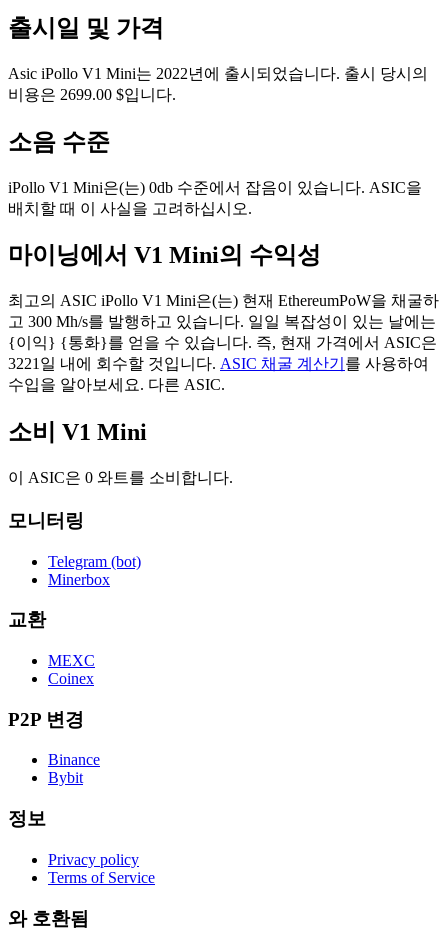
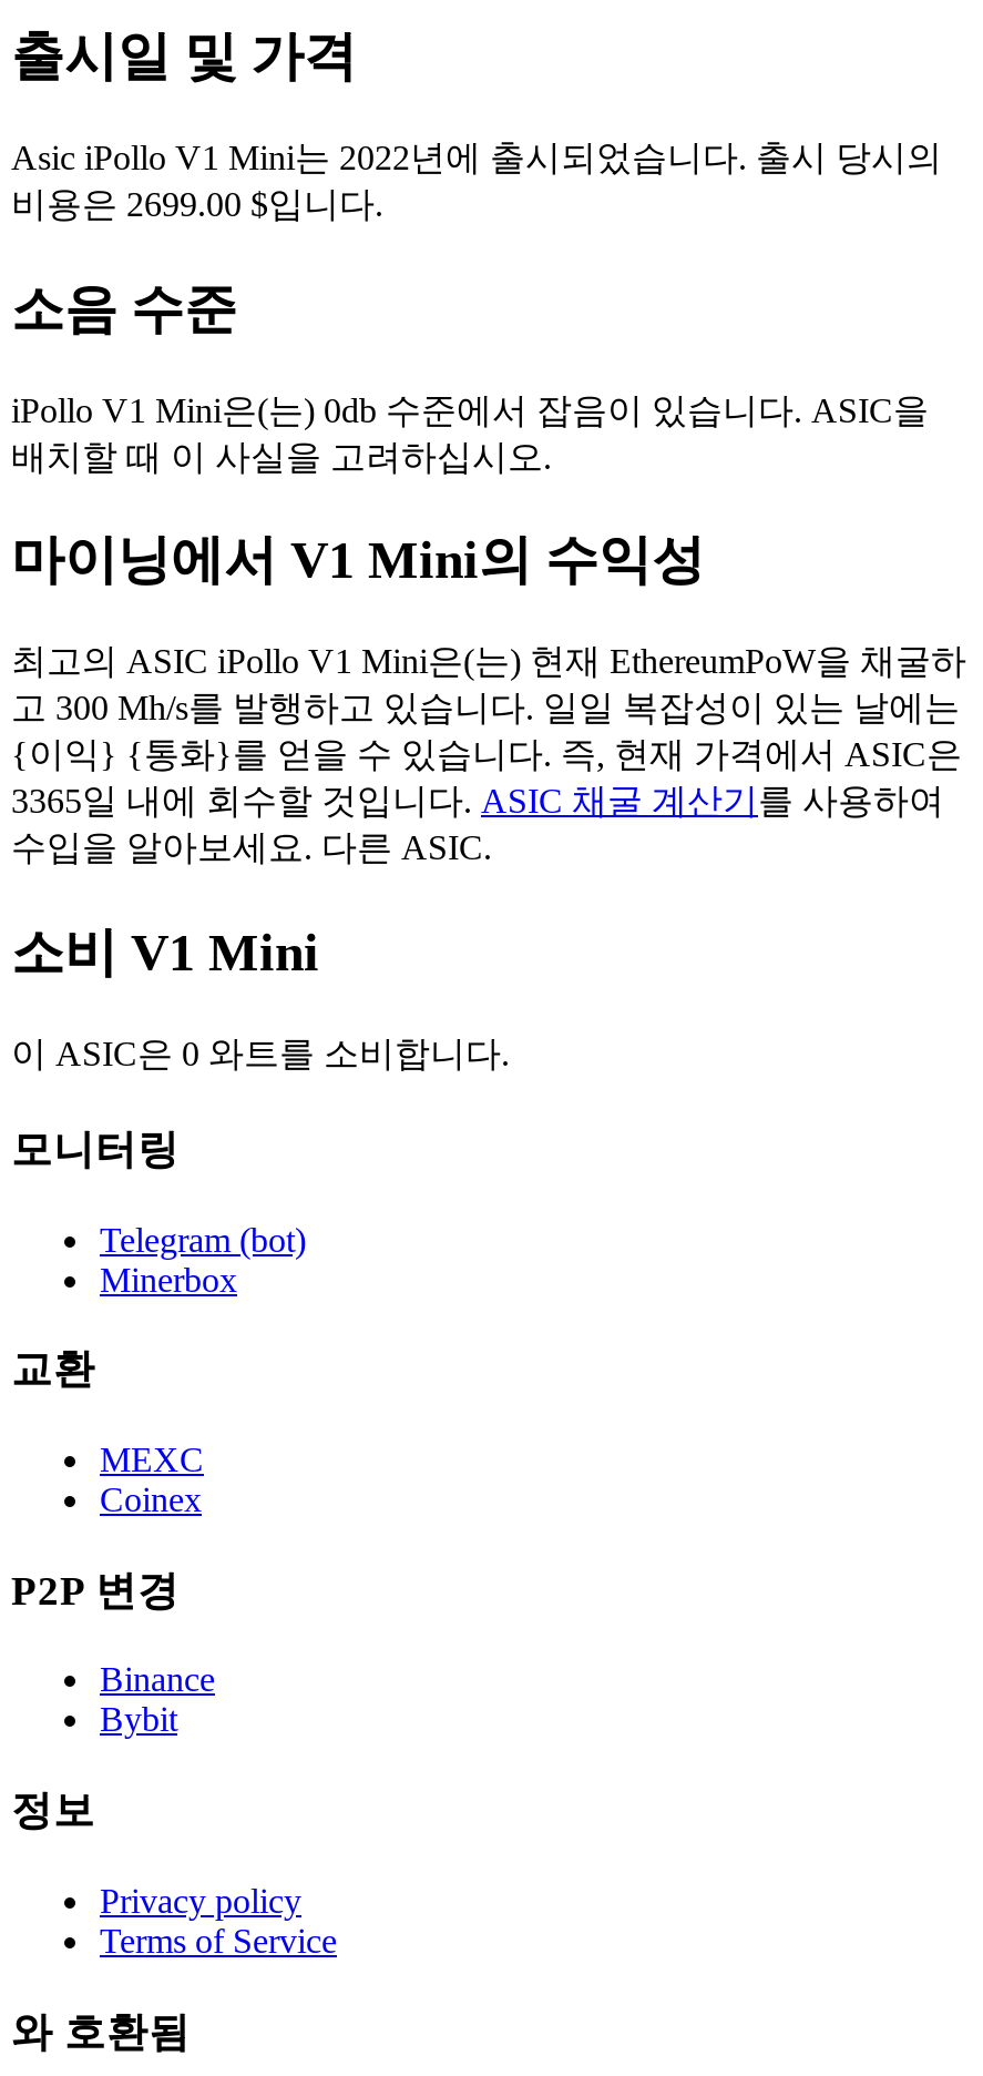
- 3221일 내에 회수할 것입니다. ASIC 채굴 계산기 를 사용하여
+ 3365일 내에 회수할 것입니다. ASIC 채굴 계산기 를 사용하여
